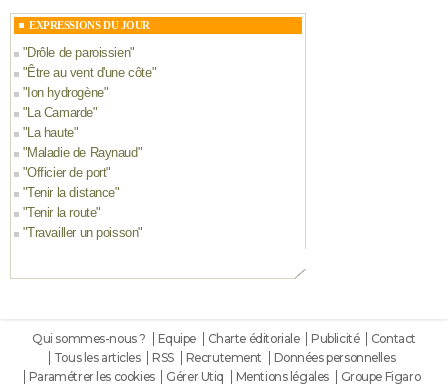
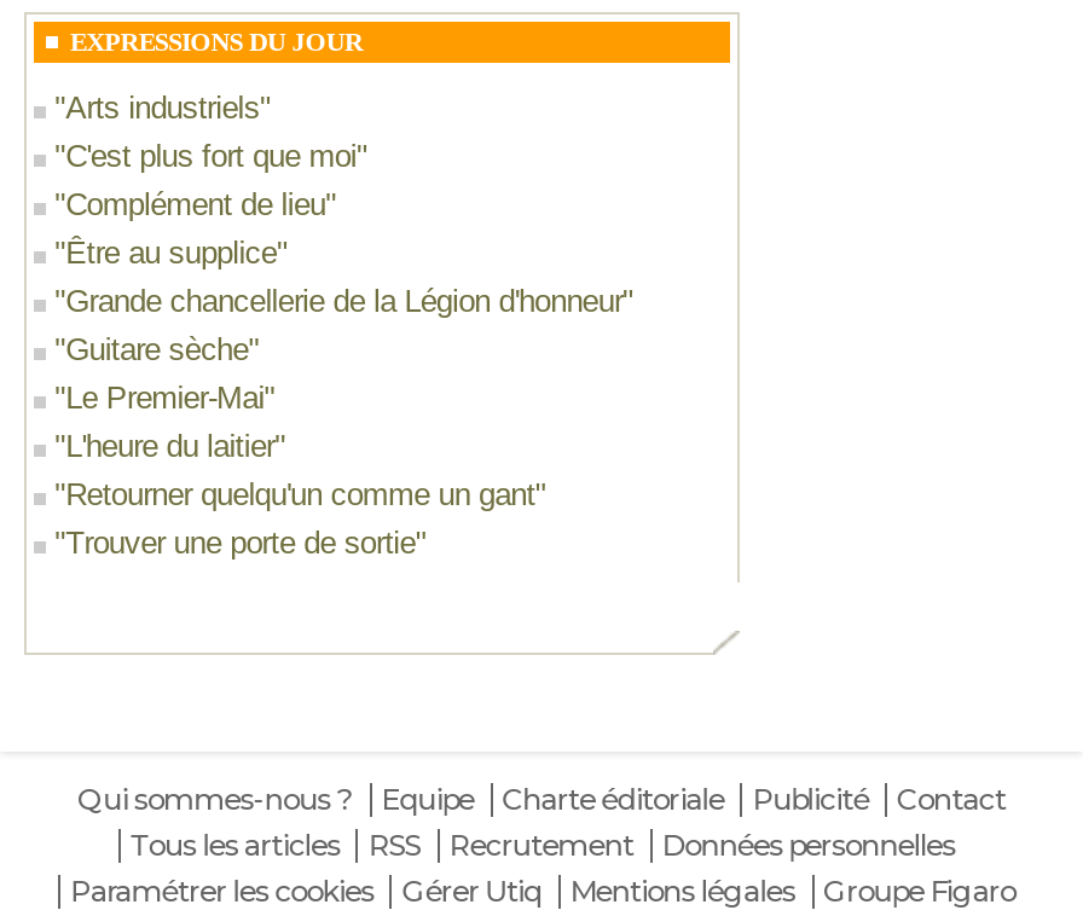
- "Drôle de paroissien"
- "Être au vent d'une côte"
- "Ion hydrogène"
- "La Camarde"
- "La haute"
- "Maladie de Raynaud"
- "Officier de port"
- "Tenir la distance"
- "Tenir la route"
- "Travailler un poisson"
+ "Arts industriels"
+ "C'est plus fort que moi"
+ "Complément de lieu"
+ "Être au supplice"
+ "Grande chancellerie de la Légion d'honneur"
+ "Guitare sèche"
+ "Le Premier-Mai"
+ "L'heure du laitier"
+ "Retourner quelqu'un comme un gant"
+ "Trouver une porte de sortie"
